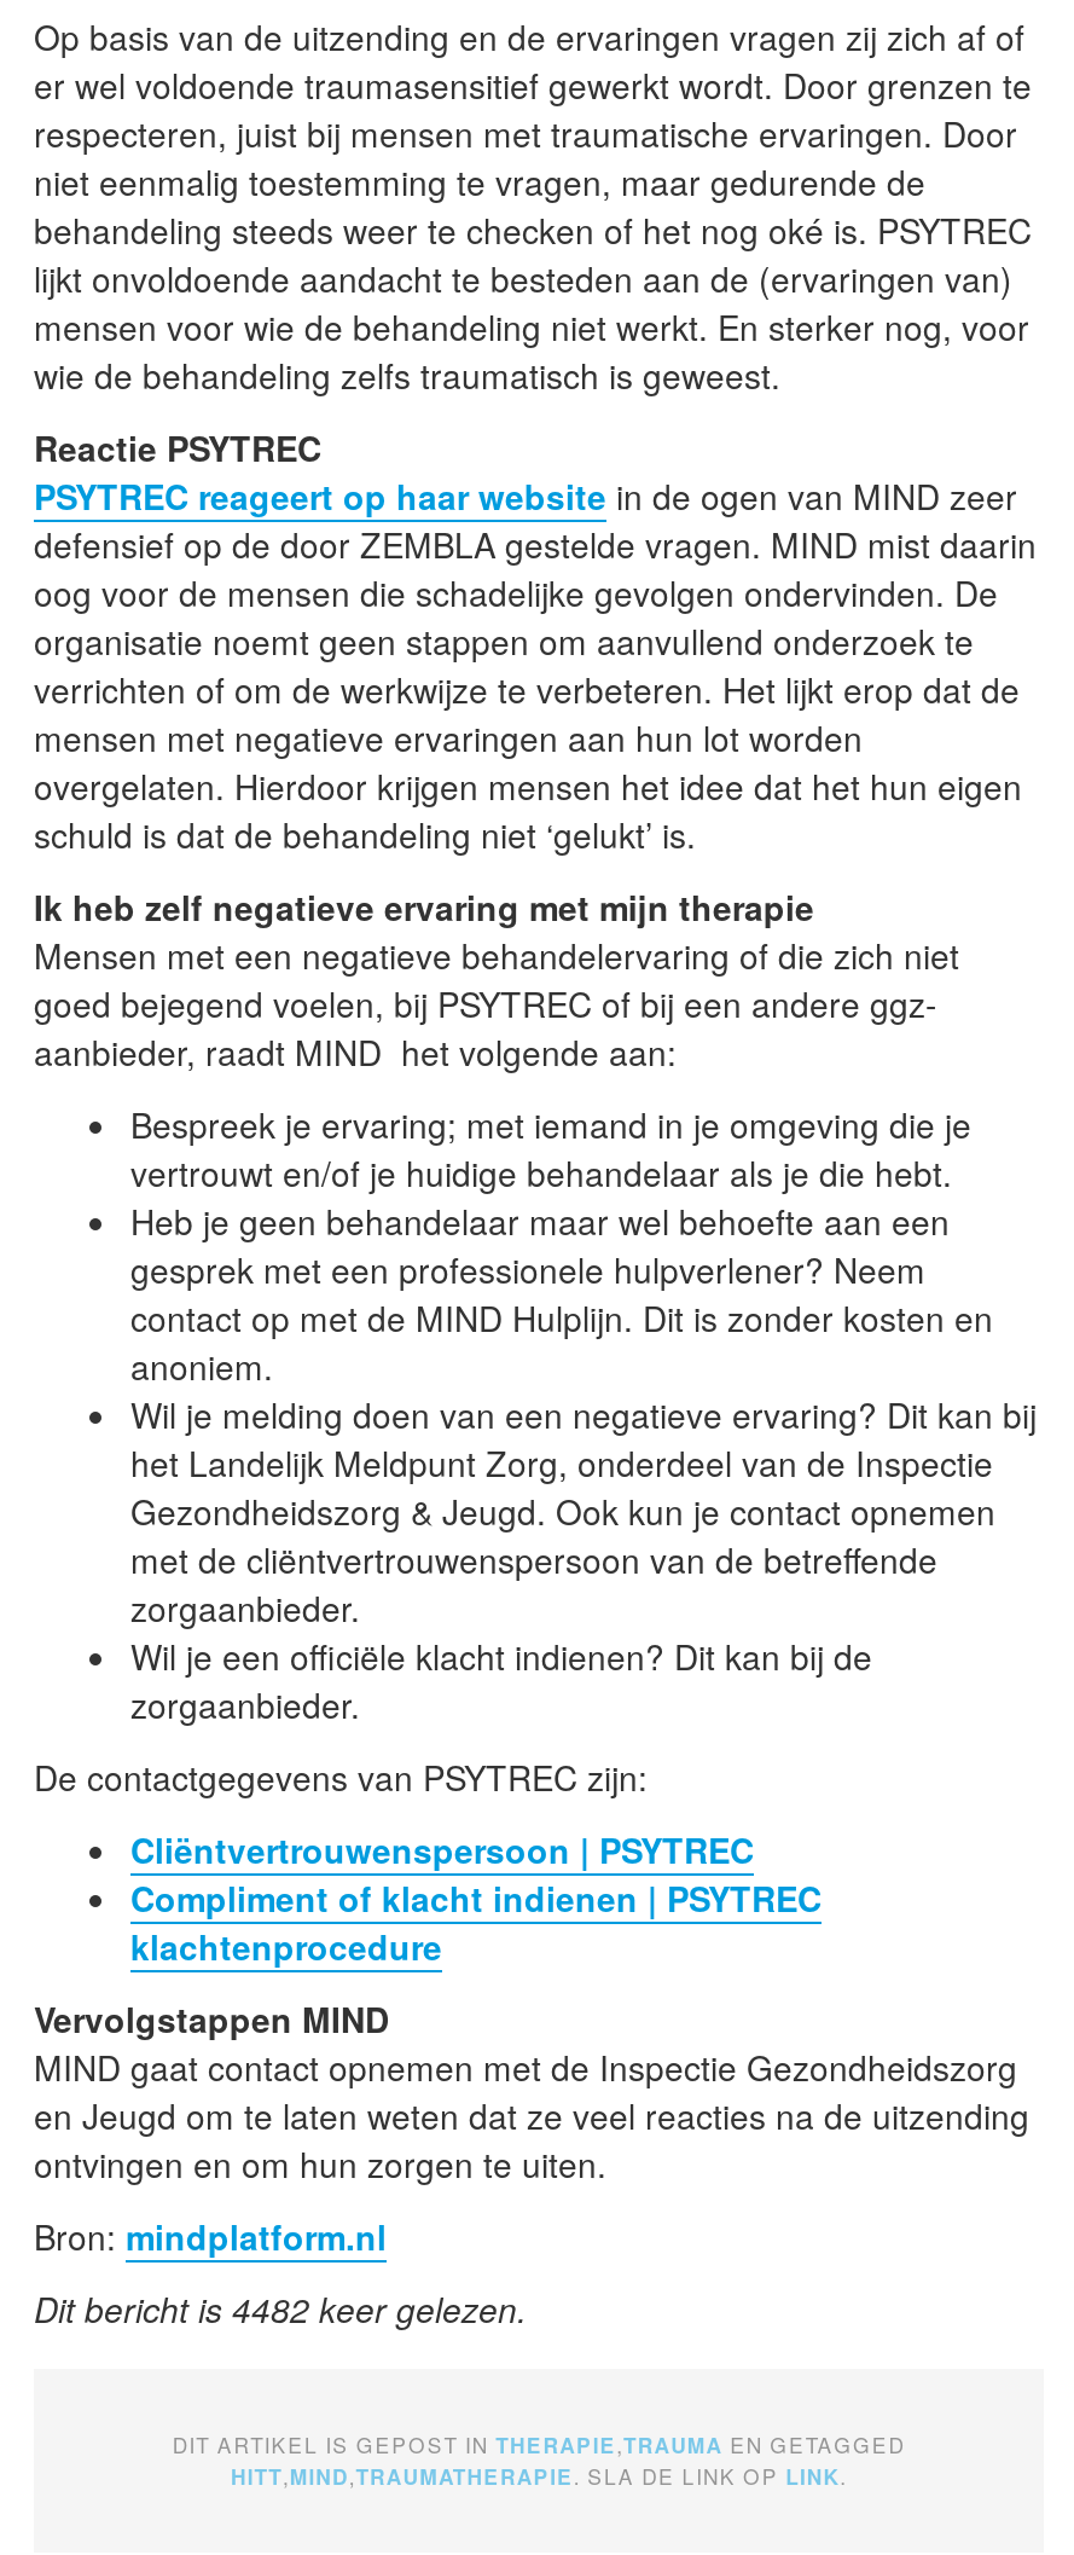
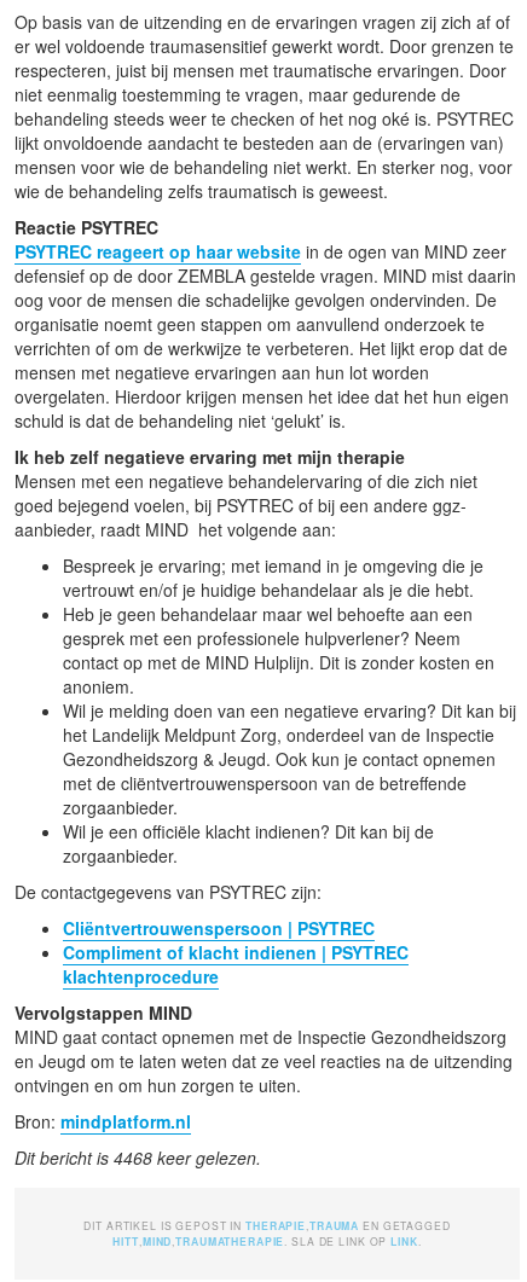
- Dit bericht is 4482 keer gelezen.
+ Dit bericht is 4468 keer gelezen.
